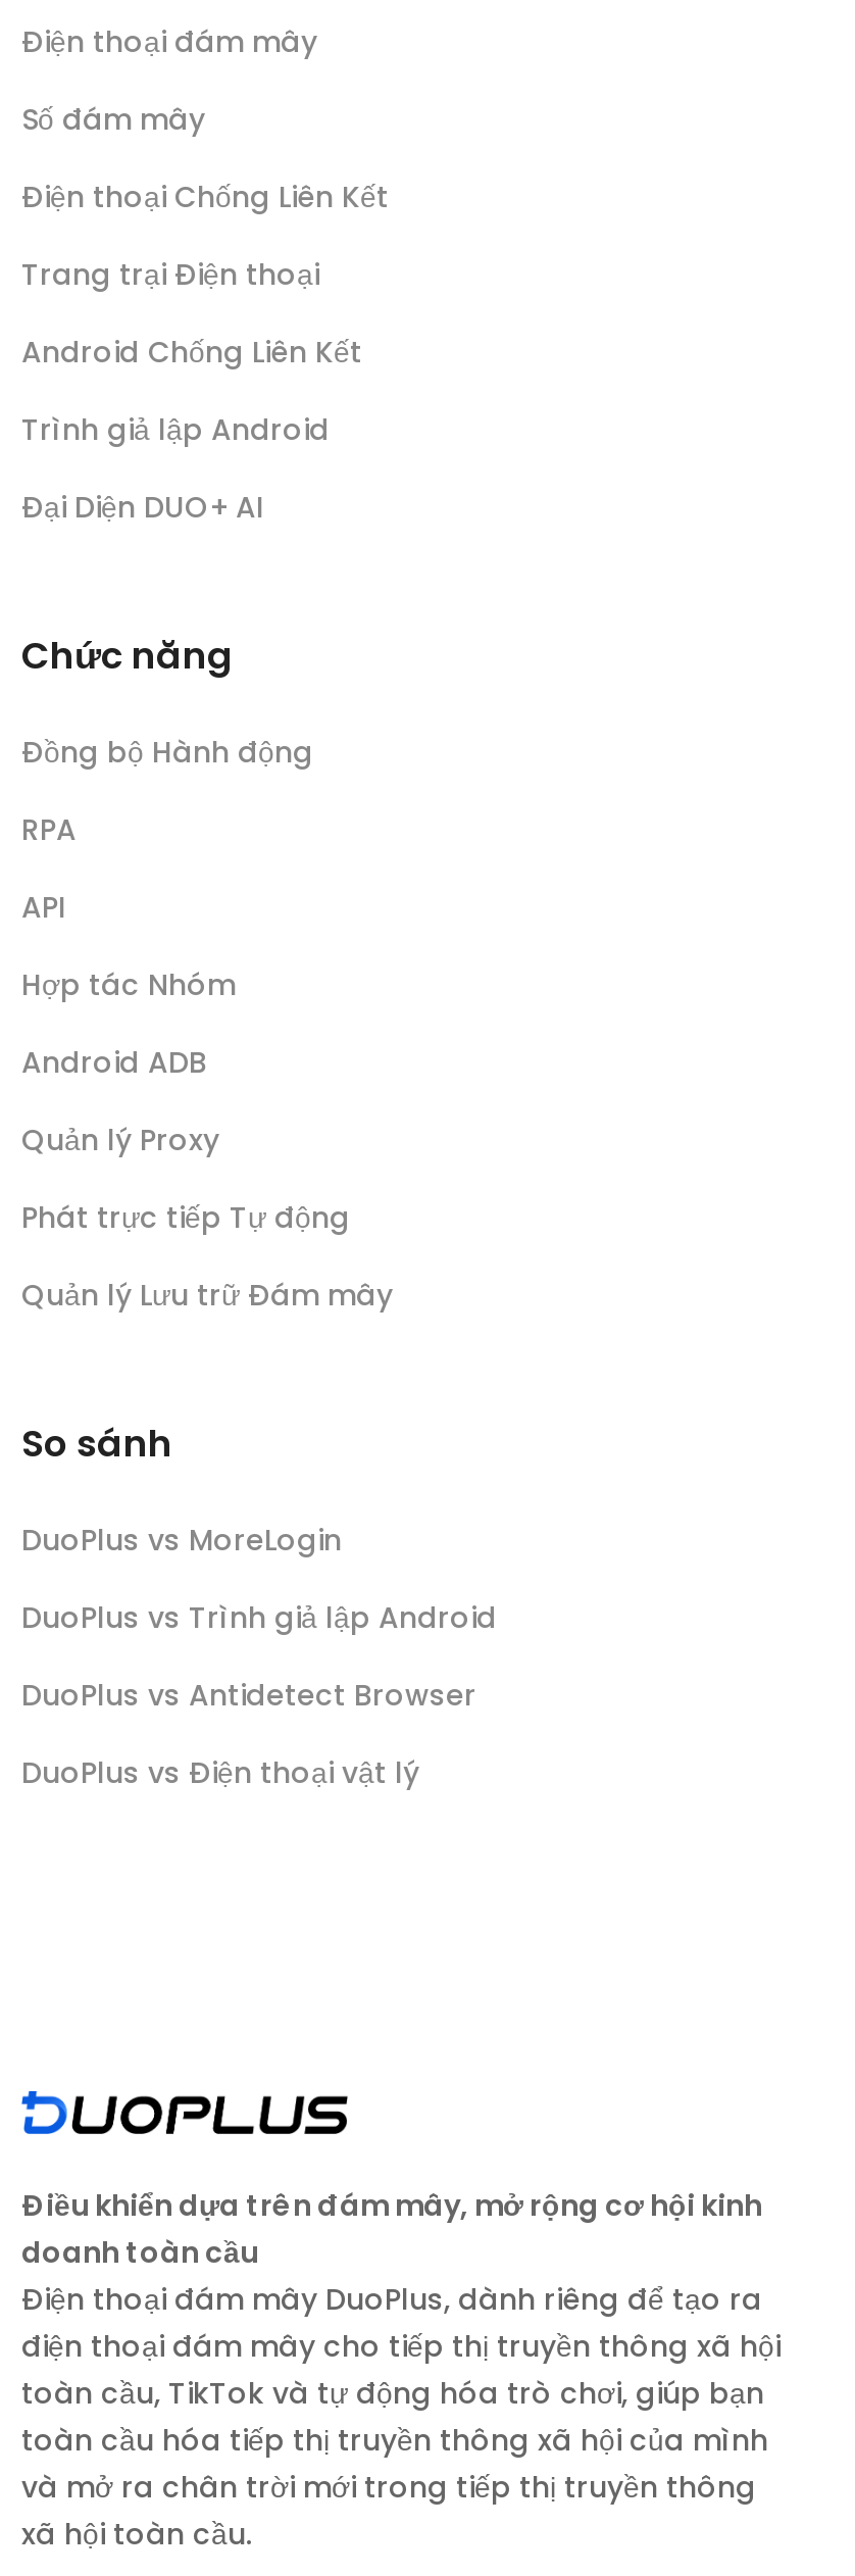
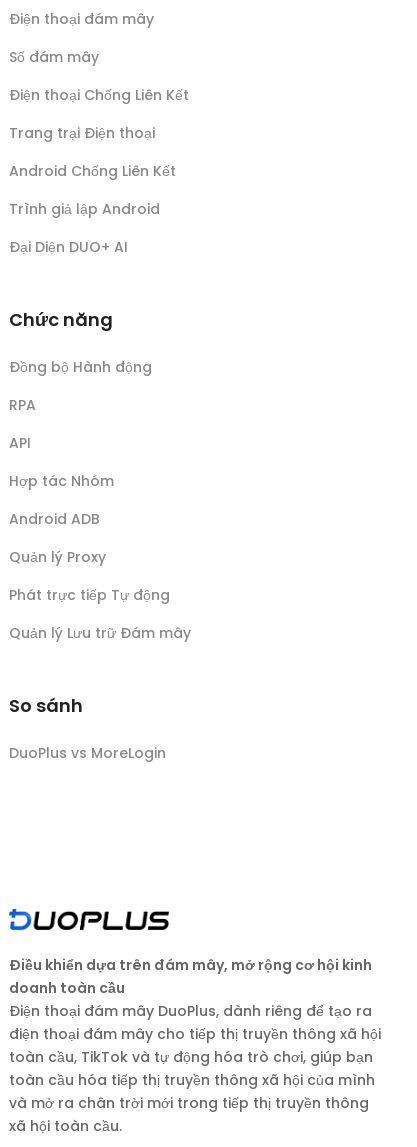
- DuoPlus vs Trình giả lập Android
- DuoPlus vs Antidetect Browser
- DuoPlus vs Điện thoại vật lý
